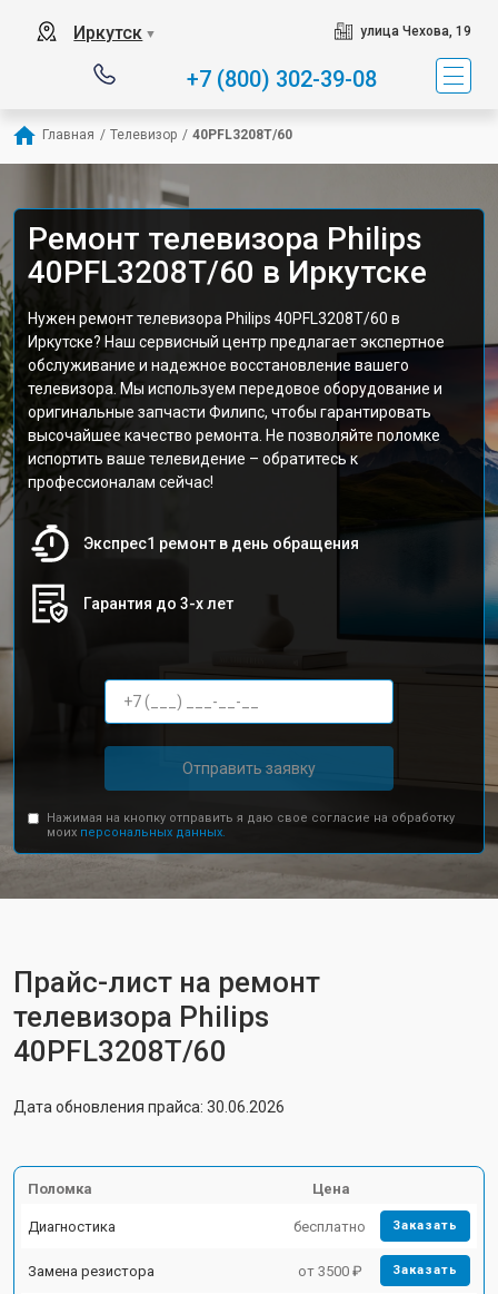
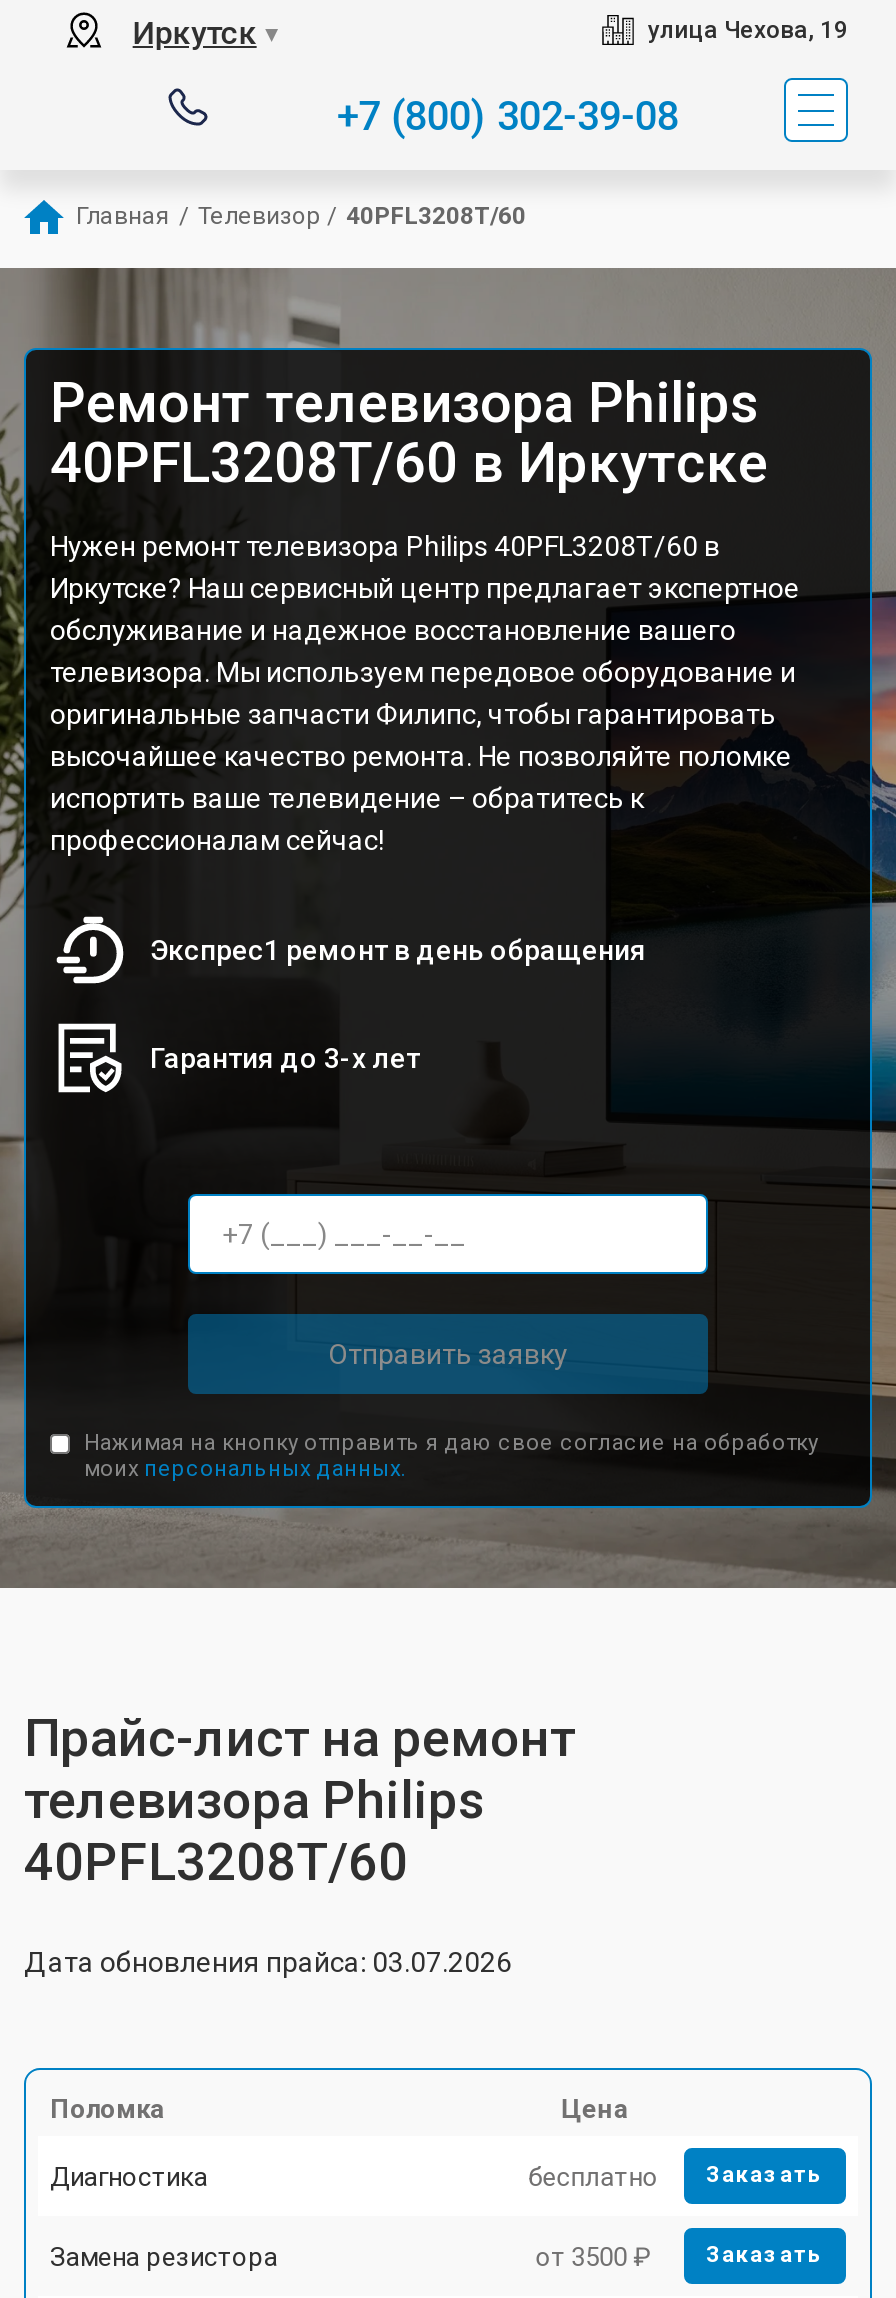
- Дата обновления прайса: 30.06.2026
+ Дата обновления прайса: 03.07.2026
